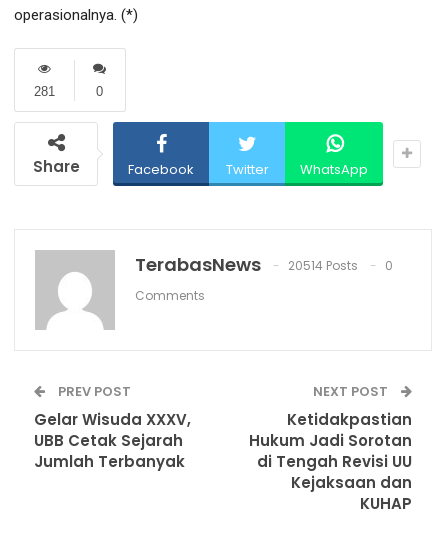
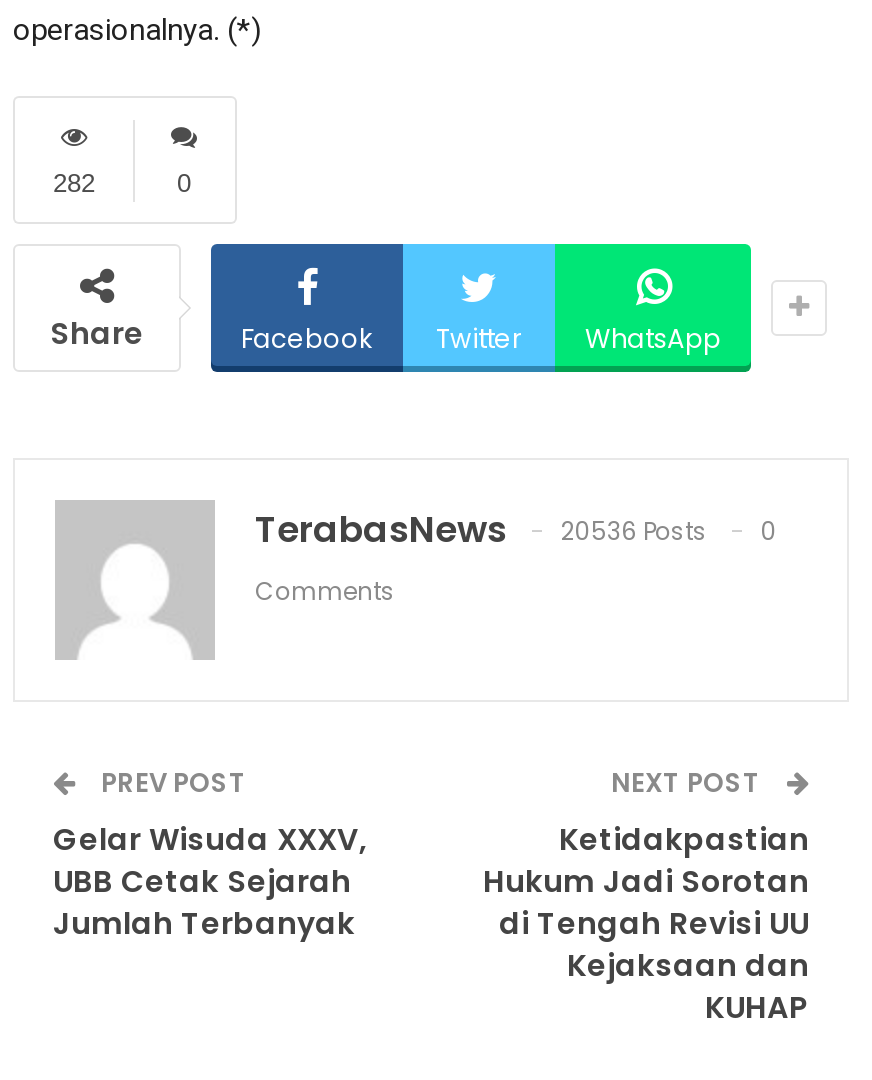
- 281
+ 282

- TerabasNews 20514 Posts 0
+ TerabasNews 20536 Posts 0
